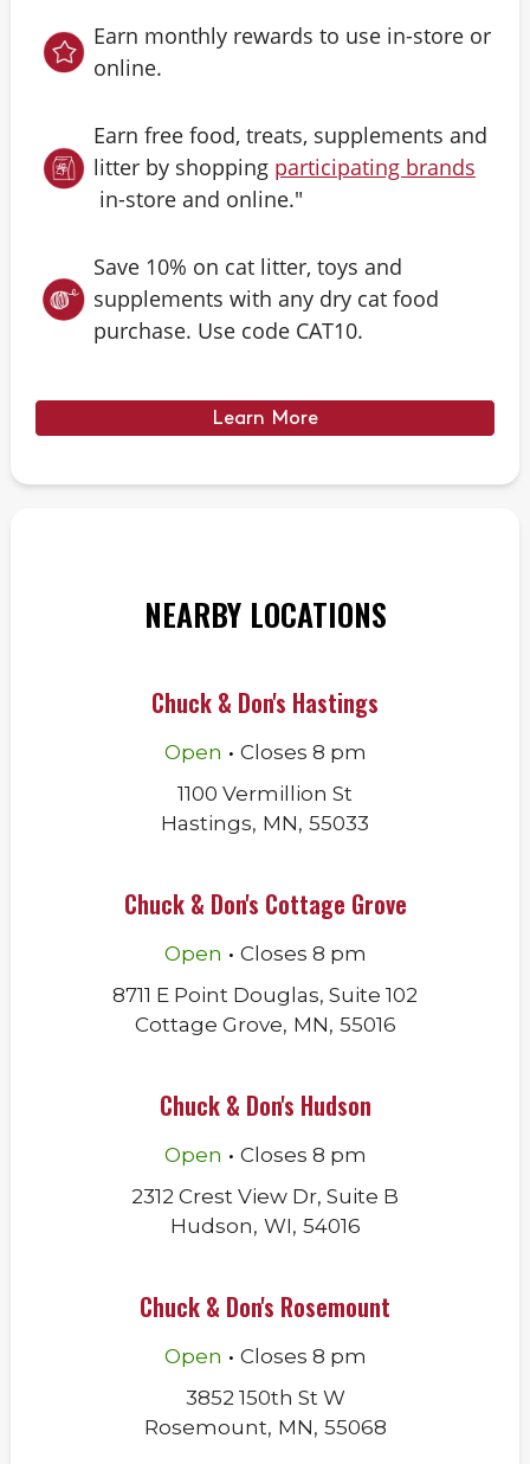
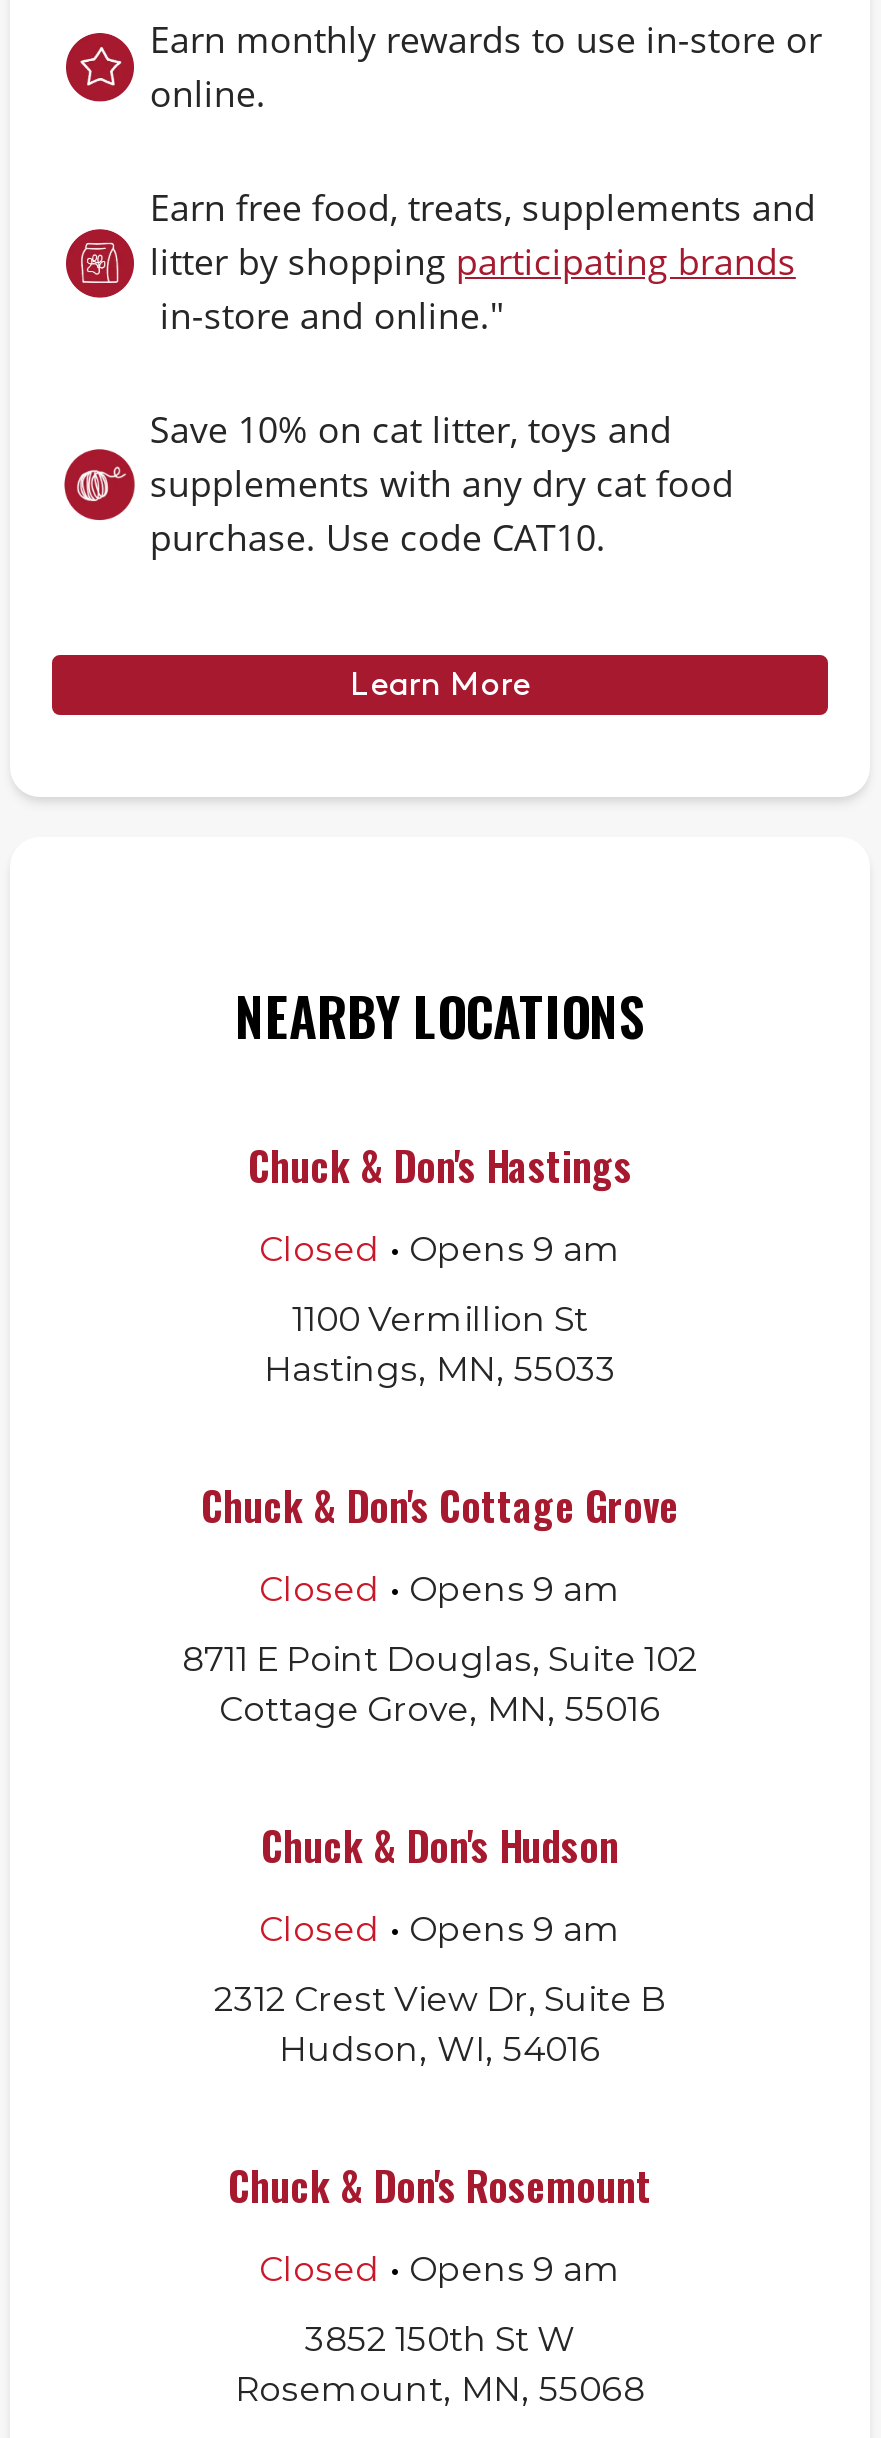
- Open . Closes 8 pm
+ Closed . Opens 9 am

- Open . Closes 8 pm
+ Closed . Opens 9 am

- Open . Closes 8 pm
+ Closed . Opens 9 am

- Open . Closes 8 pm
+ Closed . Opens 9 am
